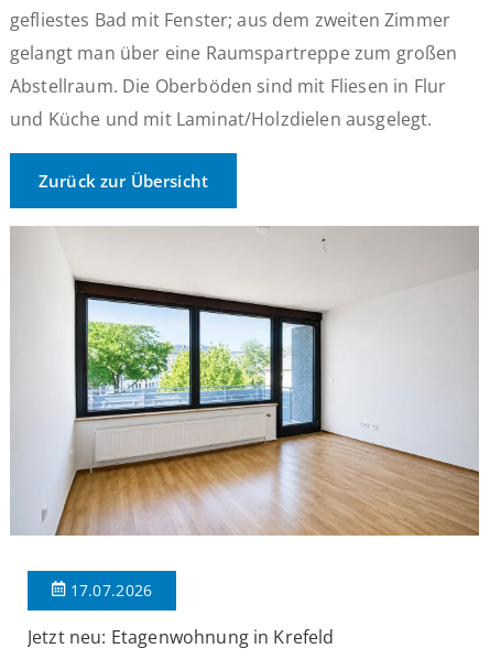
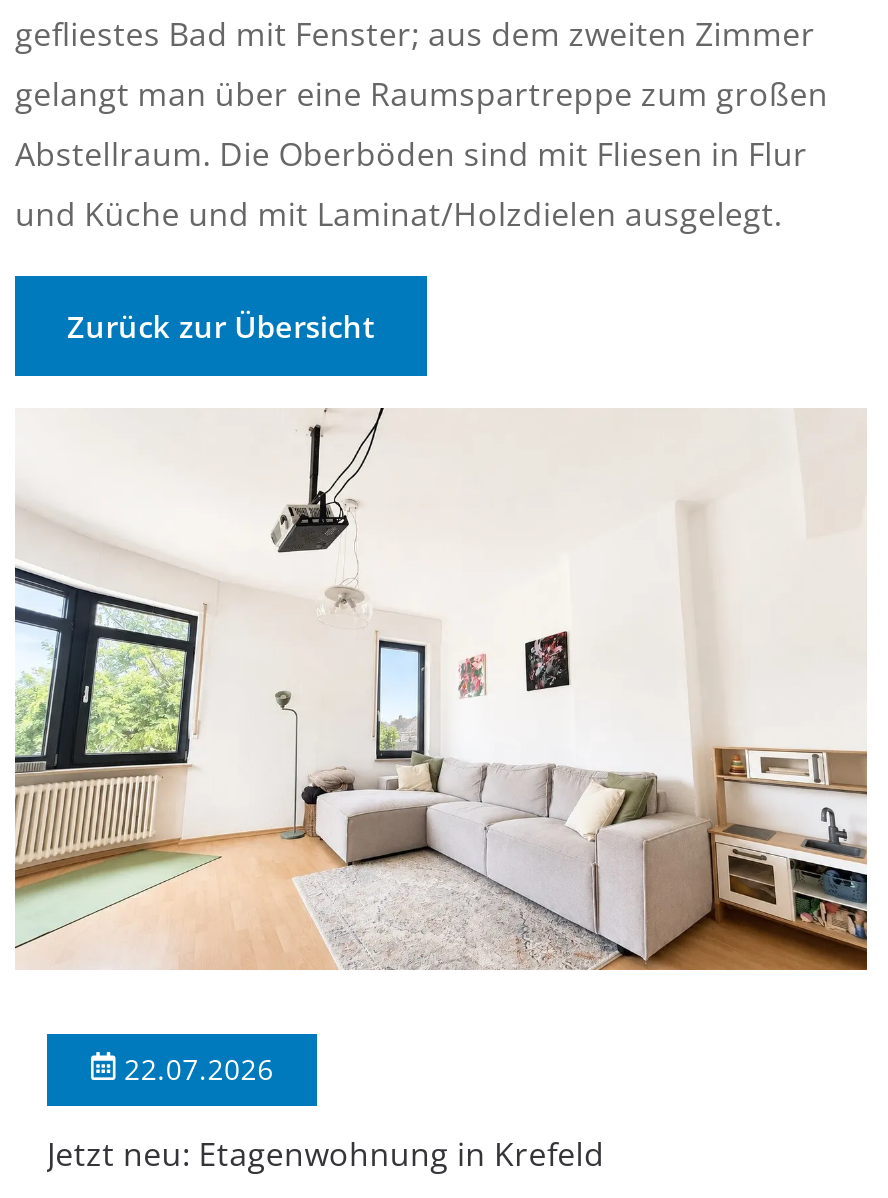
- [image]
- 17.07.2026
+ [image]
+ 22.07.2026
